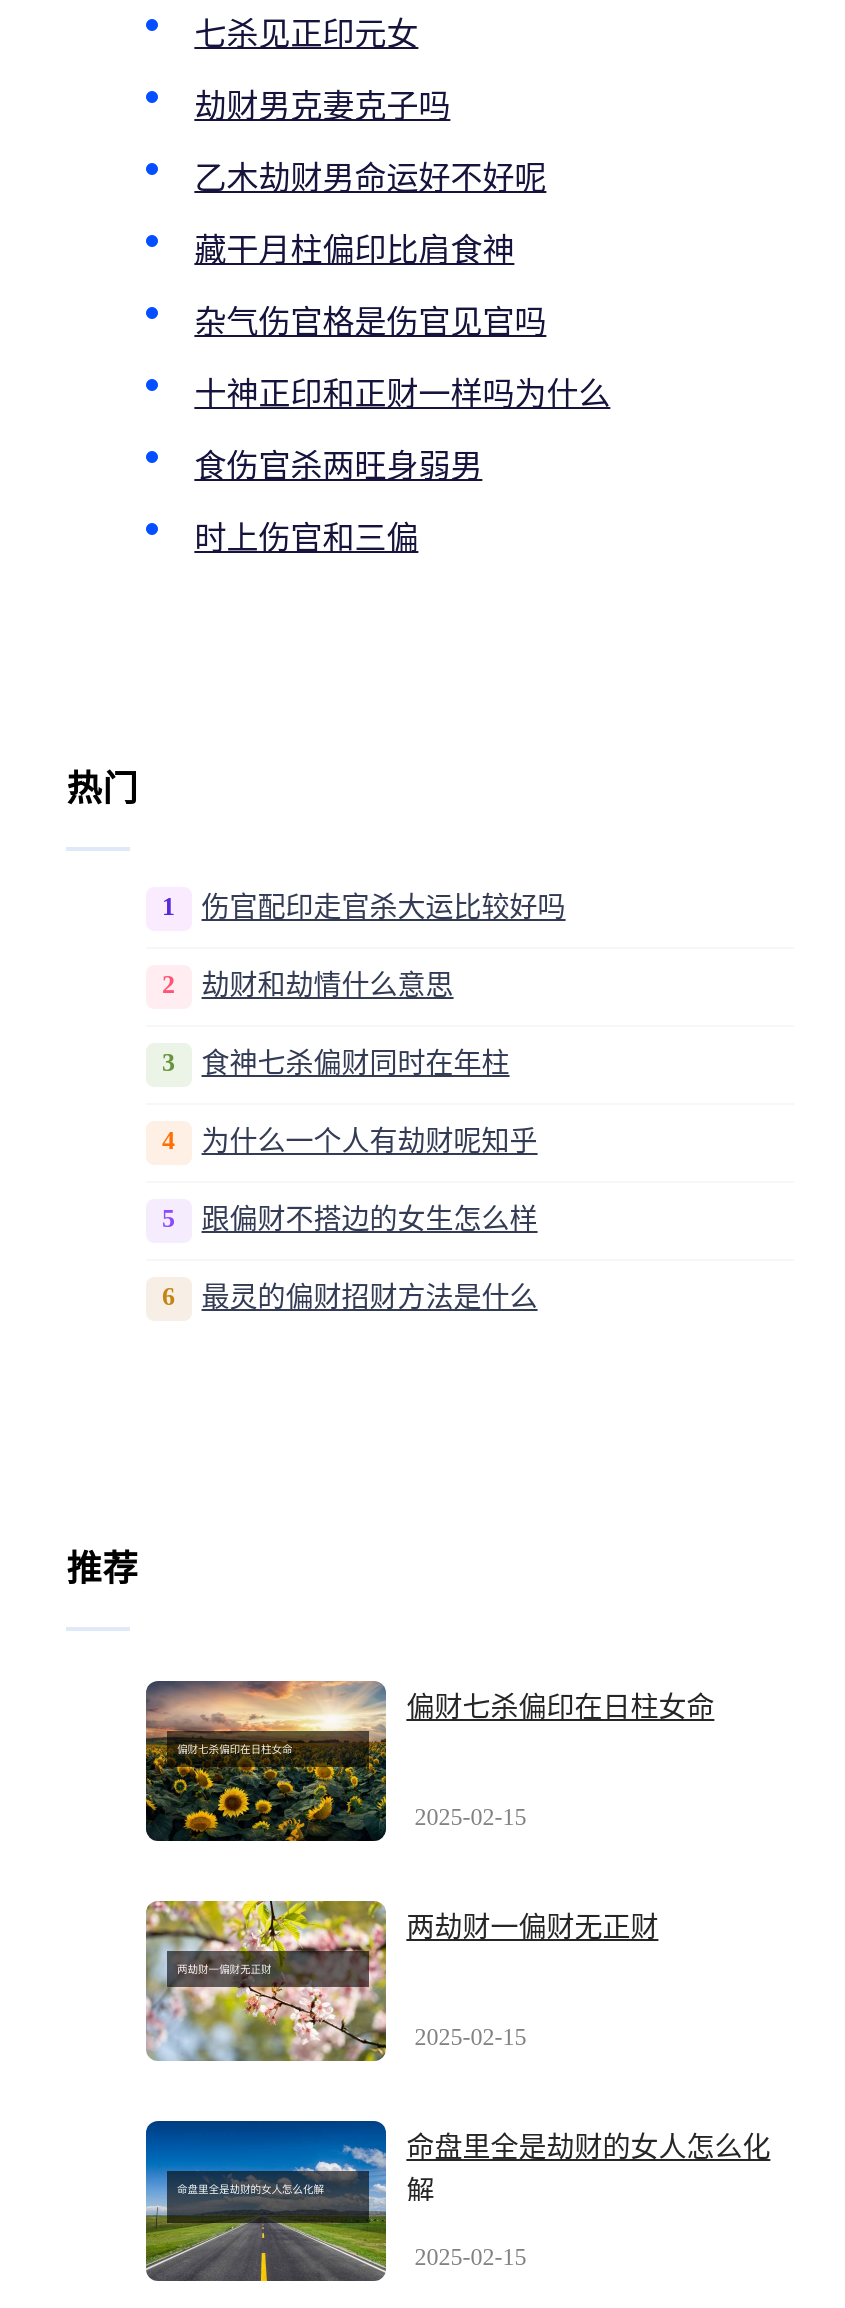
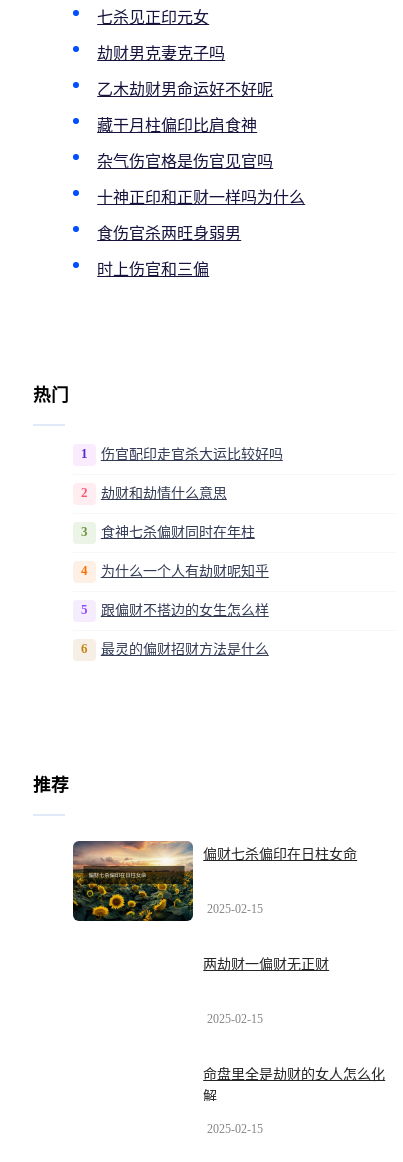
- [image]

- [image]
